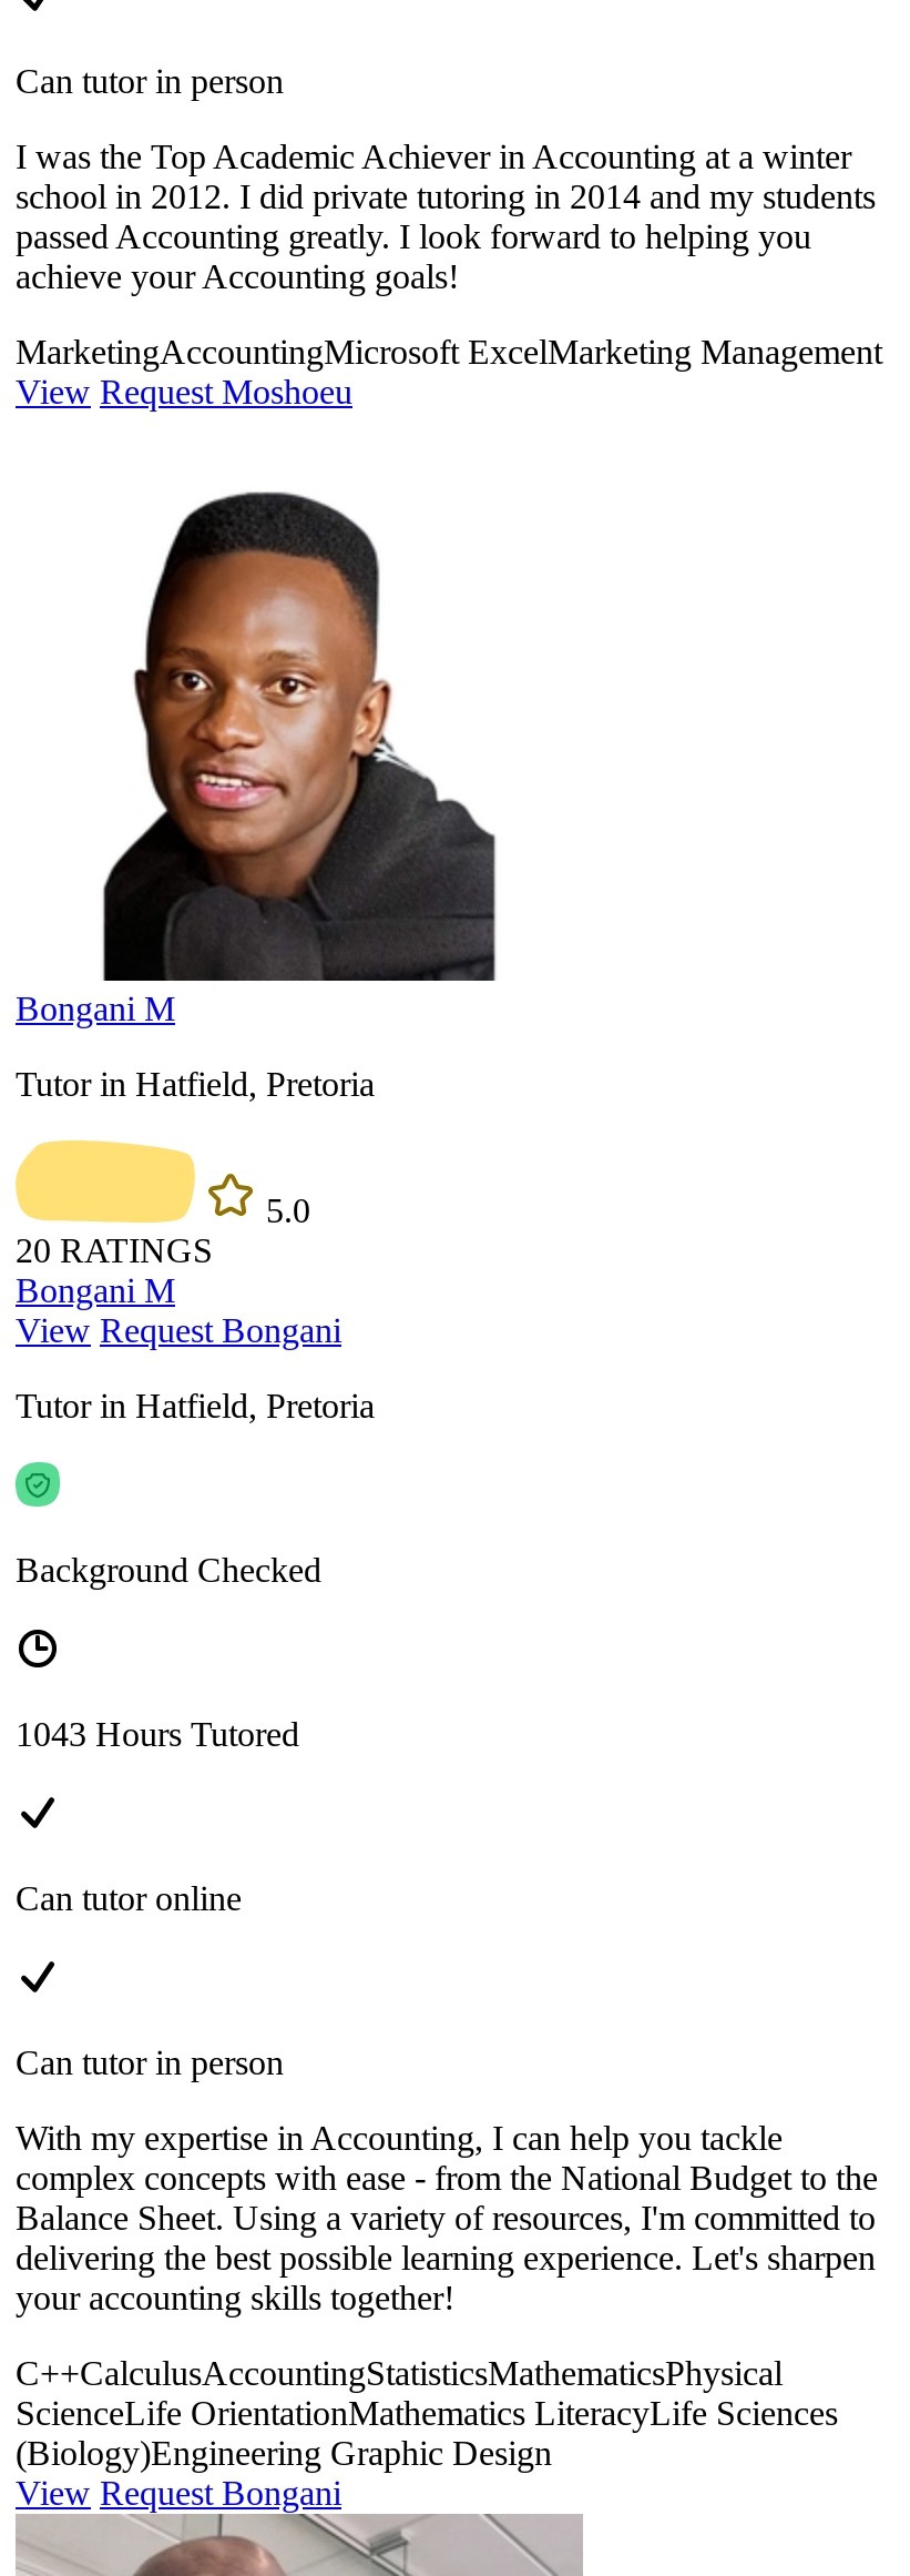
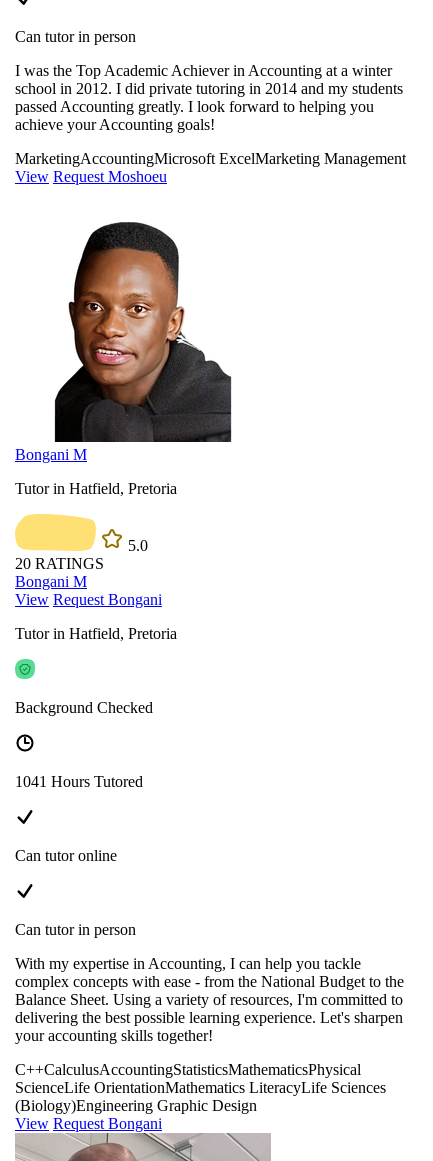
- 1043 Hours Tutored
+ 1041 Hours Tutored
